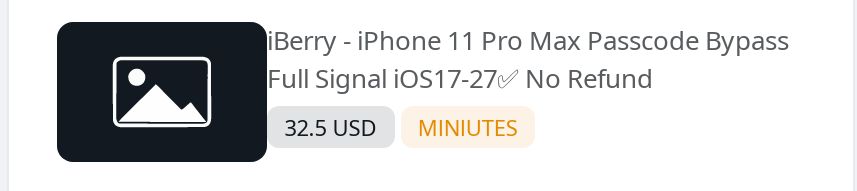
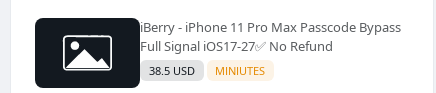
- 32.5 USD MINIUTES
+ 38.5 USD MINIUTES
